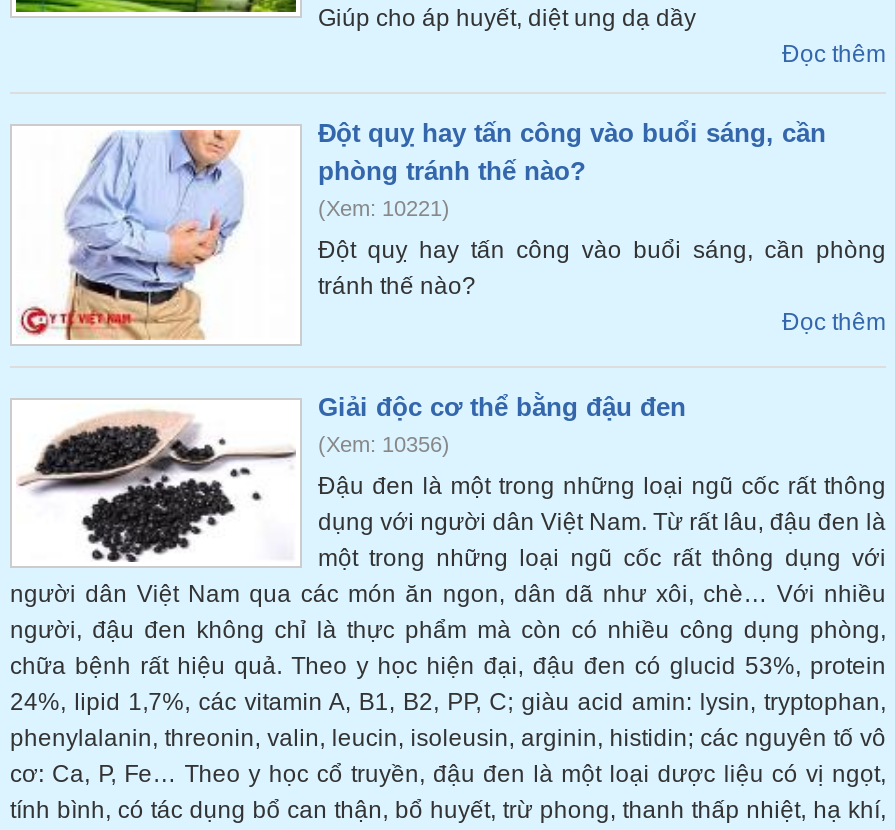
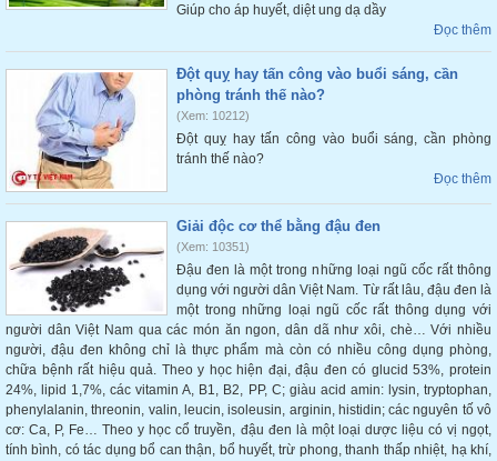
- (Xem: 10221)
+ (Xem: 10212)

- (Xem: 10356)
+ (Xem: 10351)
